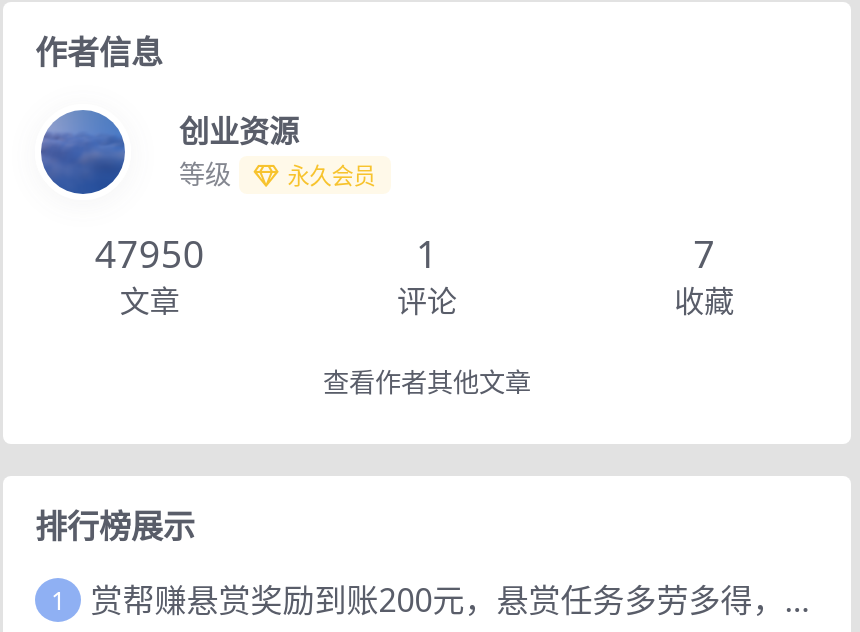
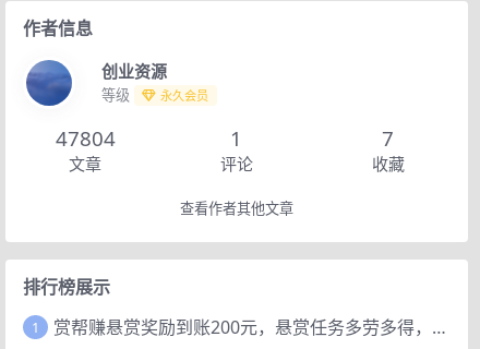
- 47950
+ 47804
